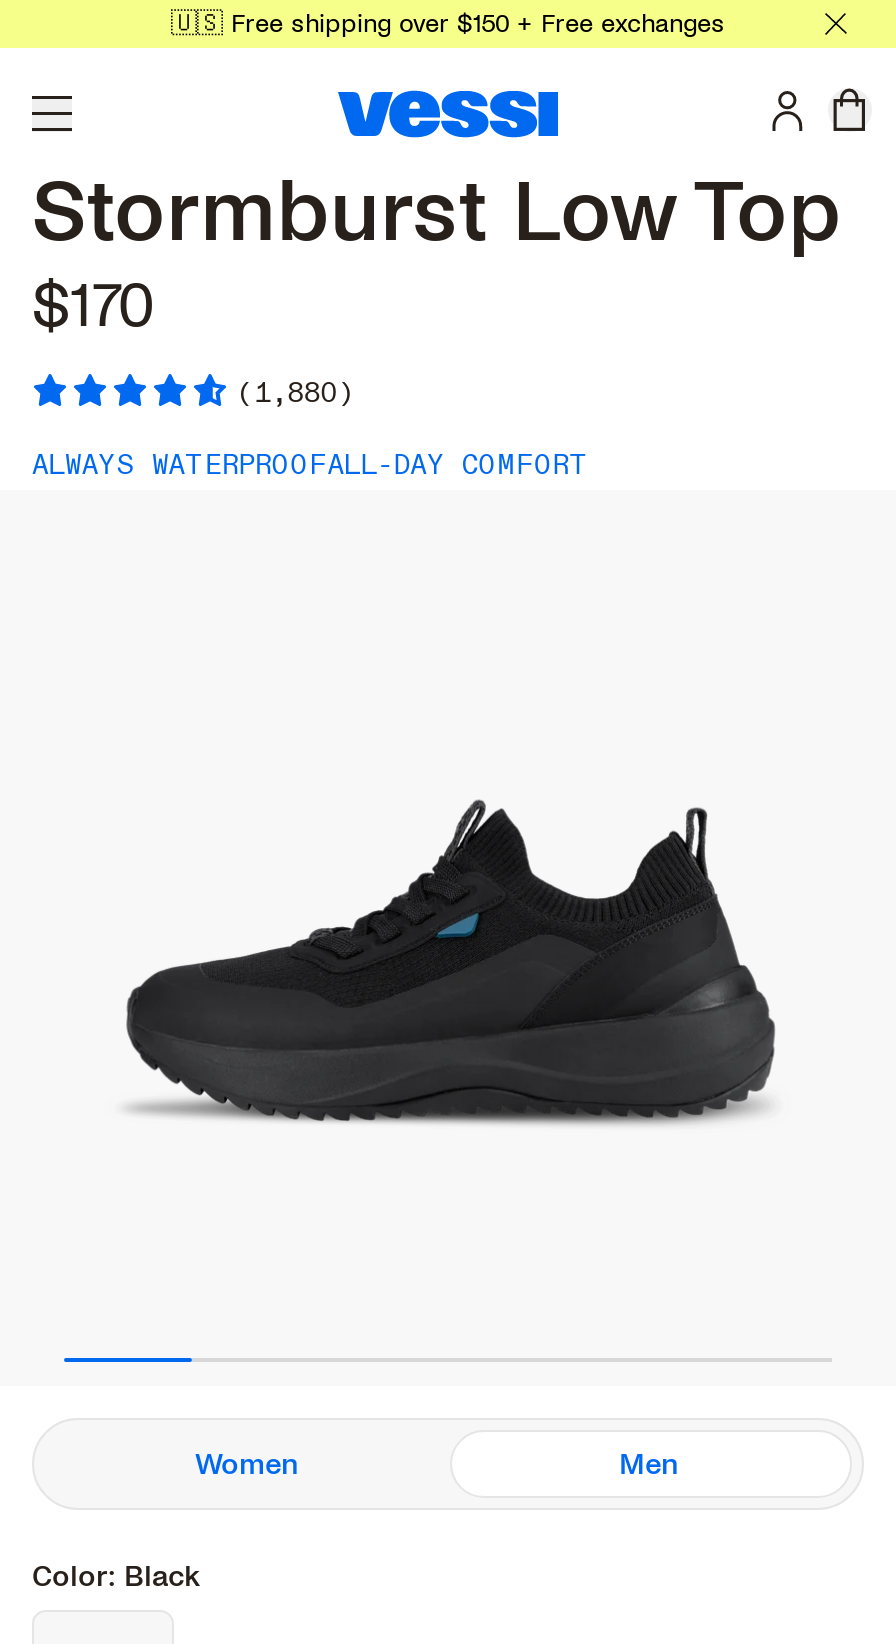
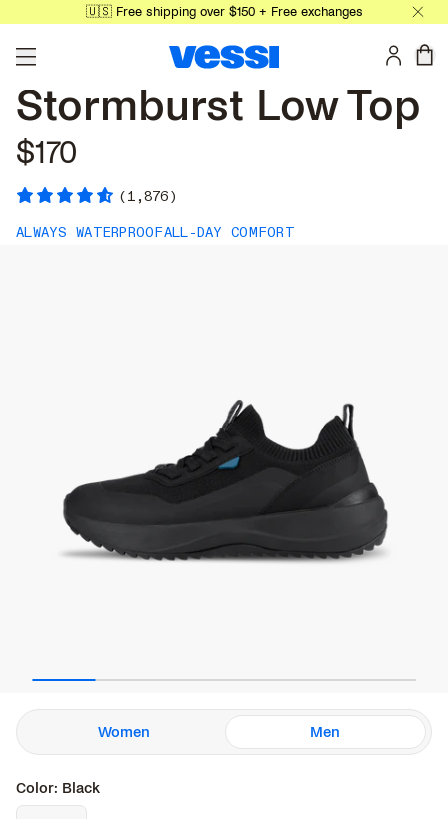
- (1,880)
+ (1,876)
